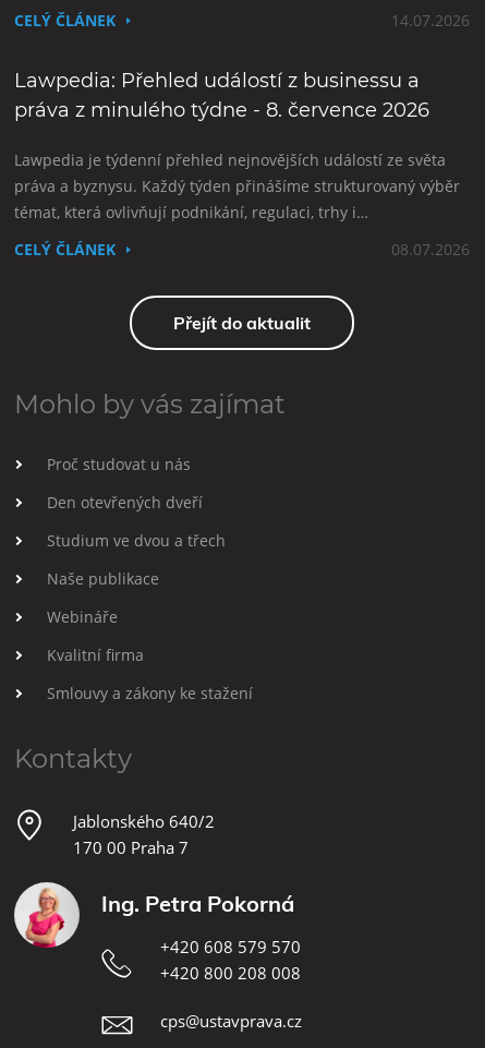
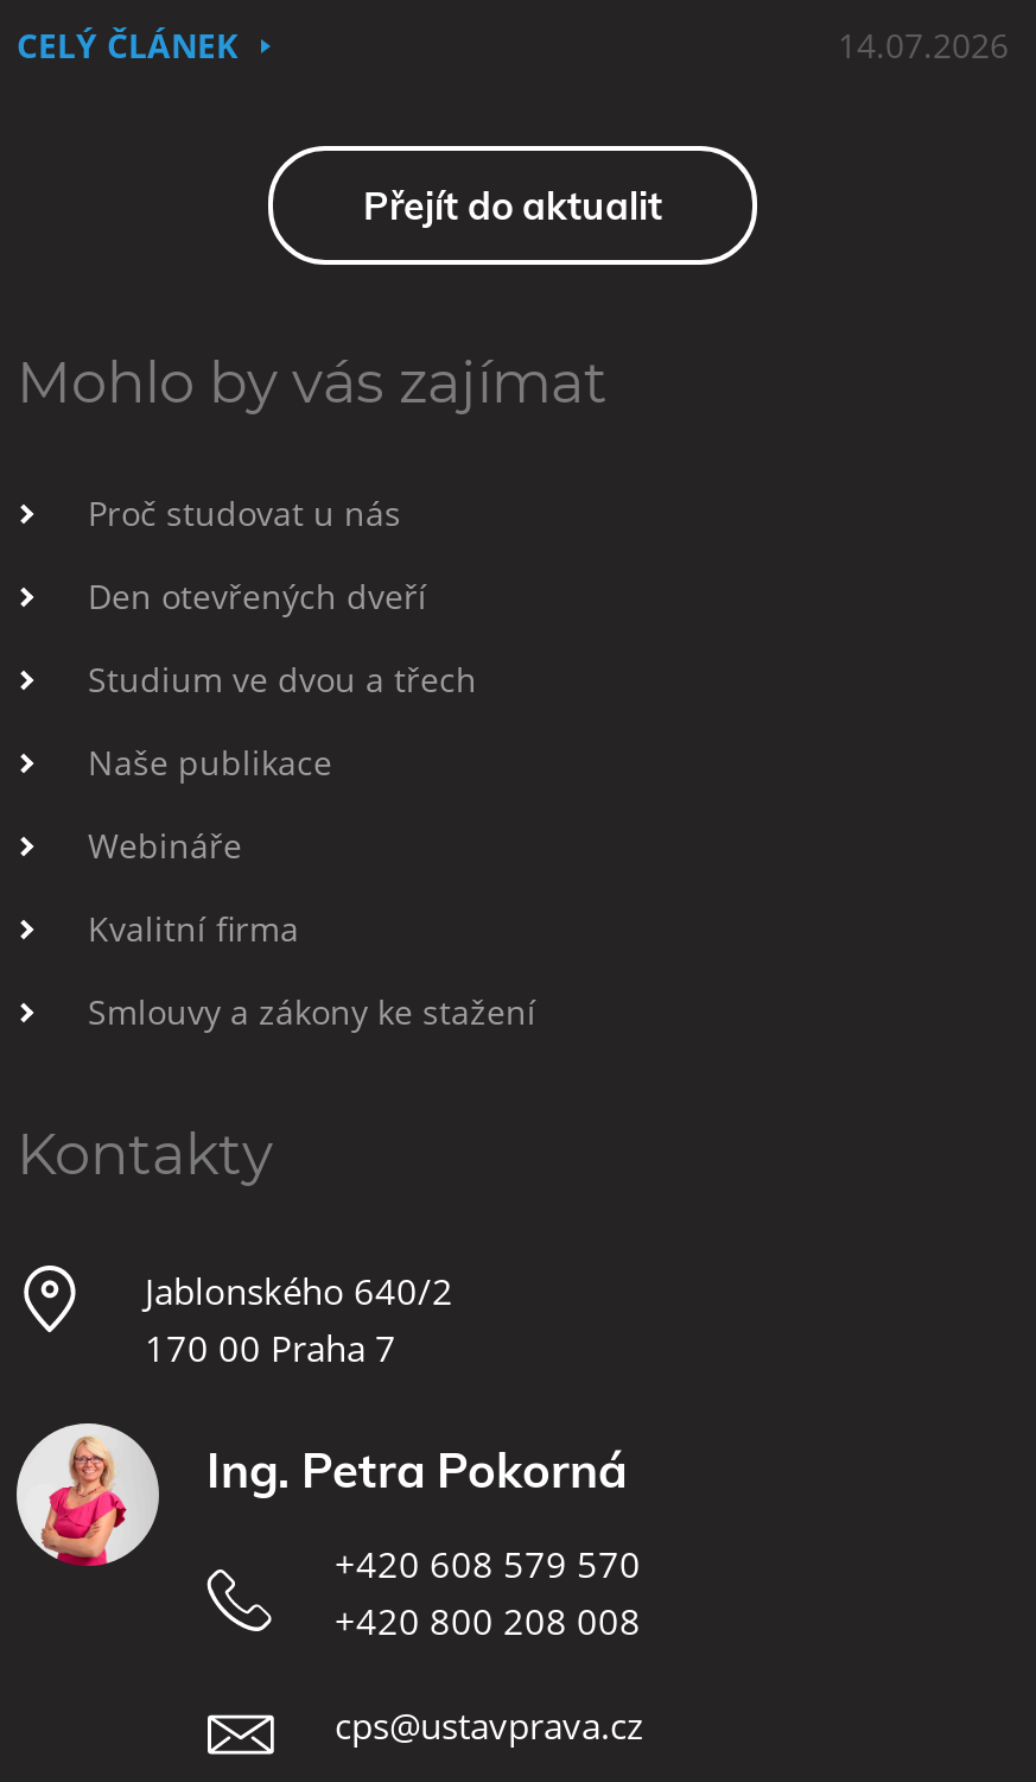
- Lawpedia: Přehled událostí z businessu a
- práva z minulého týdne - 8. července 2026
- Lawpedia je týdenní přehled nejnovějších událostí ze světa
- práva a byznysu. Každý týden přinášíme strukturovaný výběr
- témat, která ovlivňují podnikání, regulaci, trhy i…
- CELÝ ČLÁNEK
- 08.07.2026
